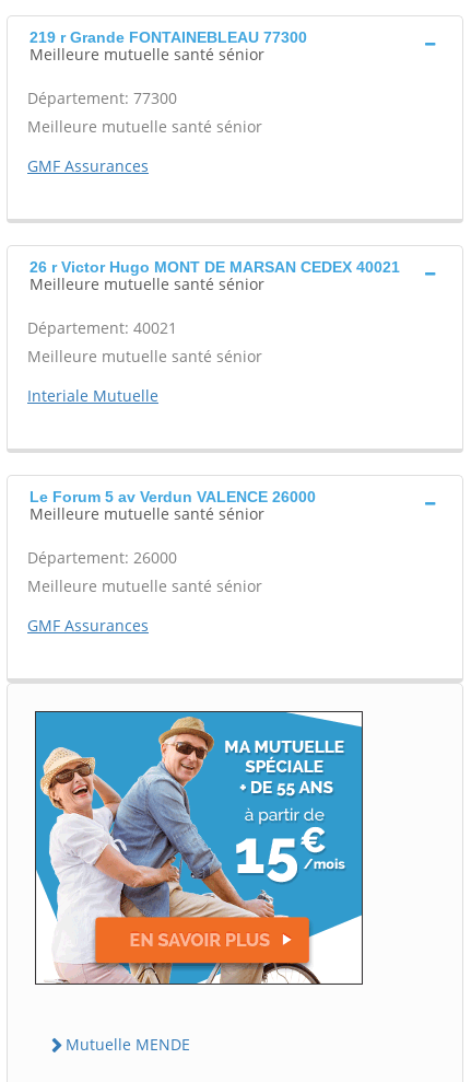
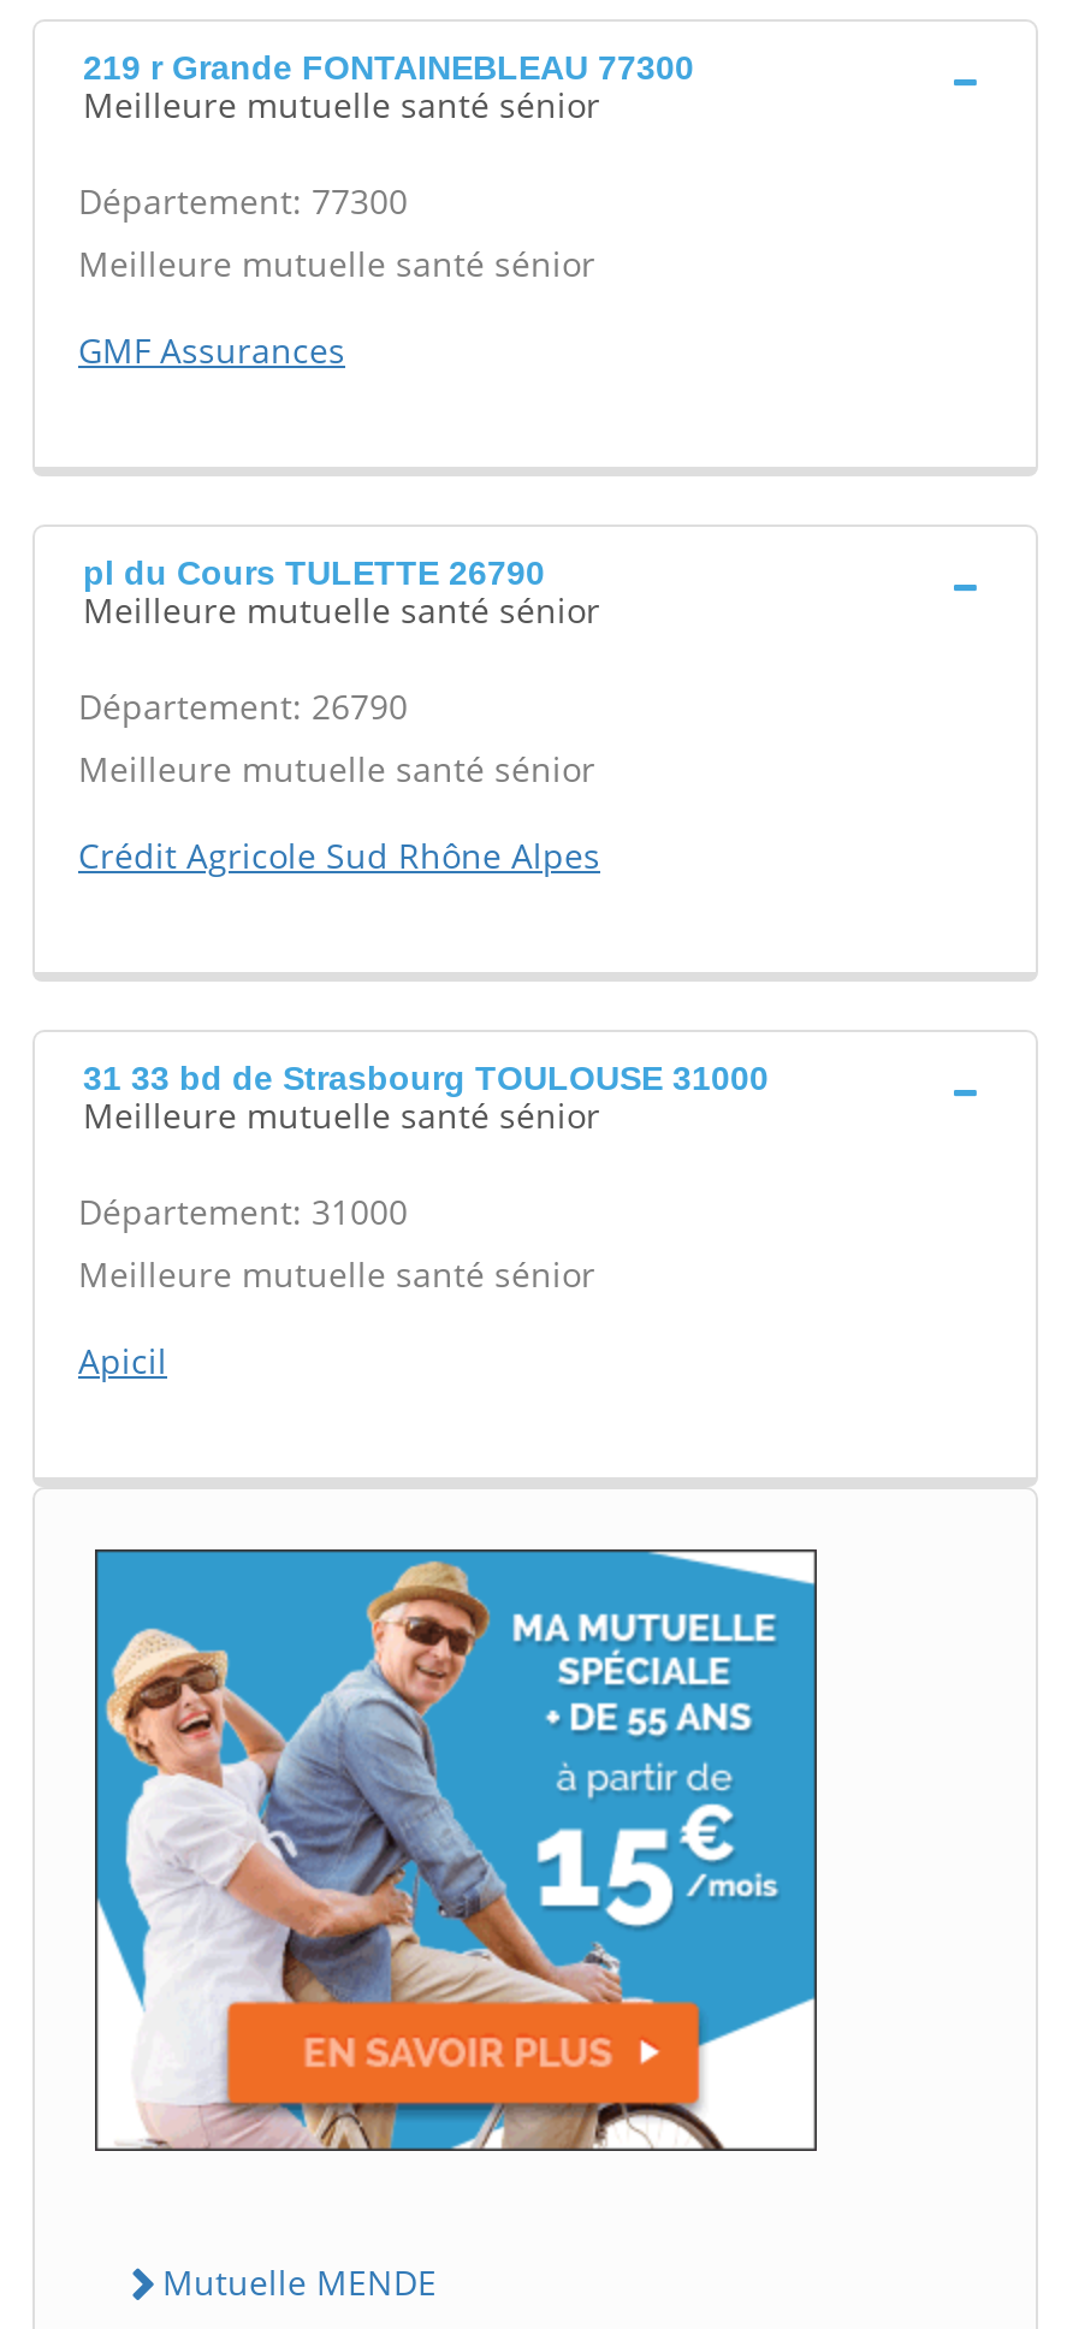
- 26 r Victor Hugo MONT DE MARSAN CEDEX 40021
+ pl du Cours TULETTE 26790

- Département: 40021
+ Département: 26790

- Interiale Mutuelle
+ Crédit Agricole Sud Rhône Alpes

- Le Forum 5 av Verdun VALENCE 26000
+ 31 33 bd de Strasbourg TOULOUSE 31000

- Département: 26000
+ Département: 31000

- GMF Assurances
+ Apicil
